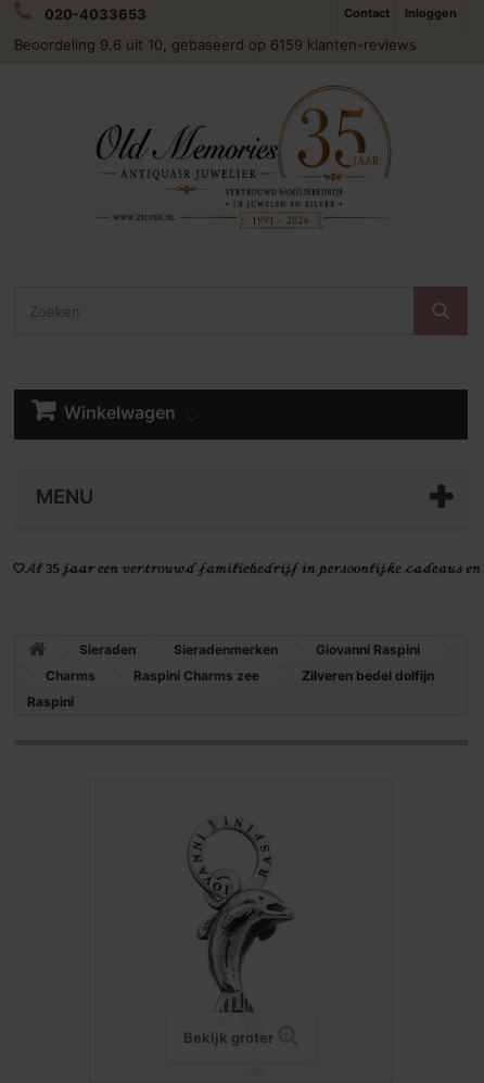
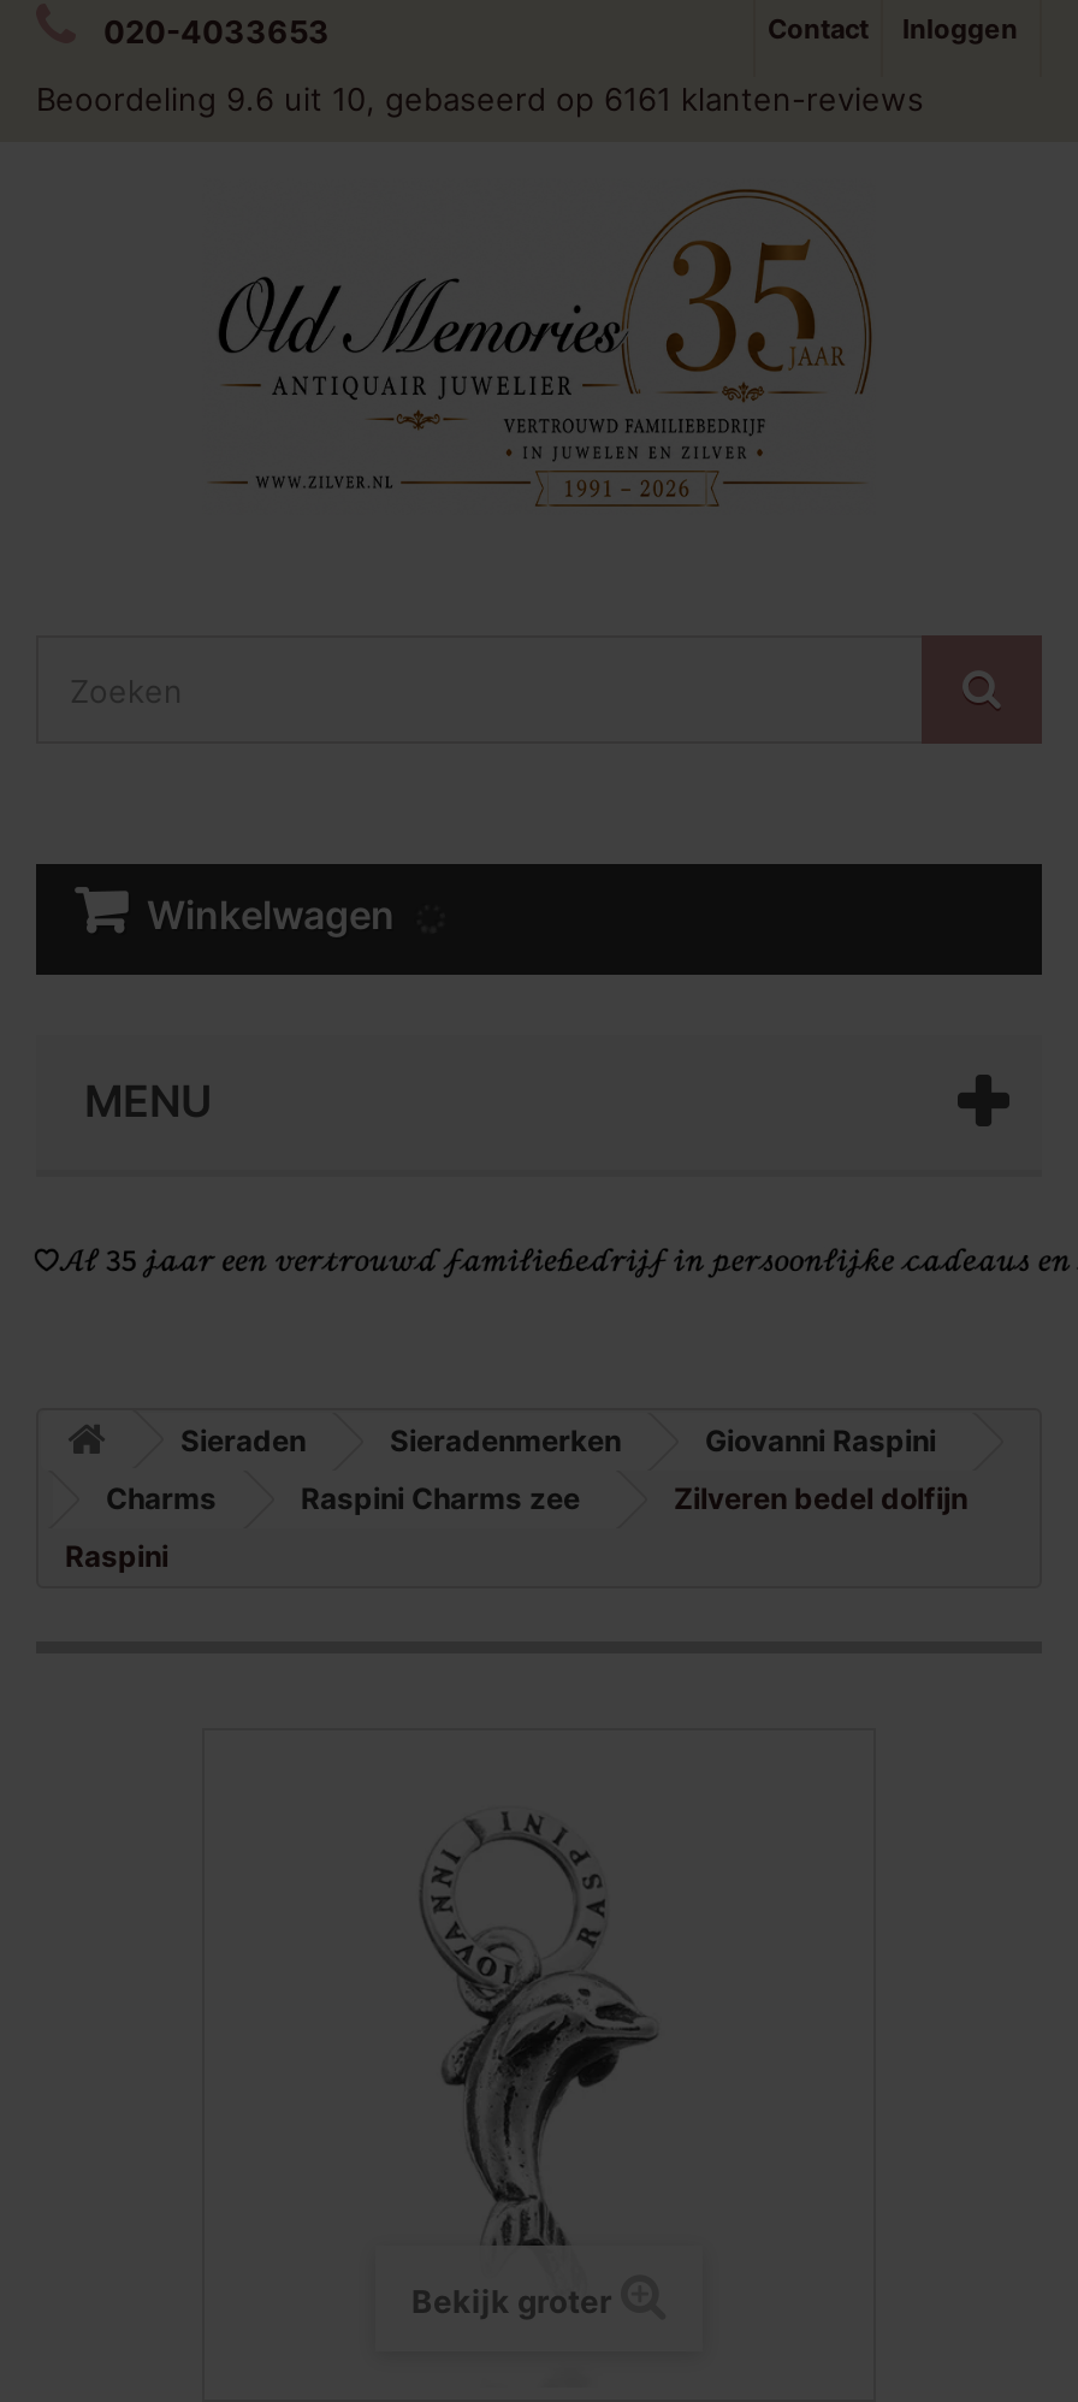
- Beoordeling 9.6 uit 10, gebaseerd op 6159 klanten-reviews
+ Beoordeling 9.6 uit 10, gebaseerd op 6161 klanten-reviews
